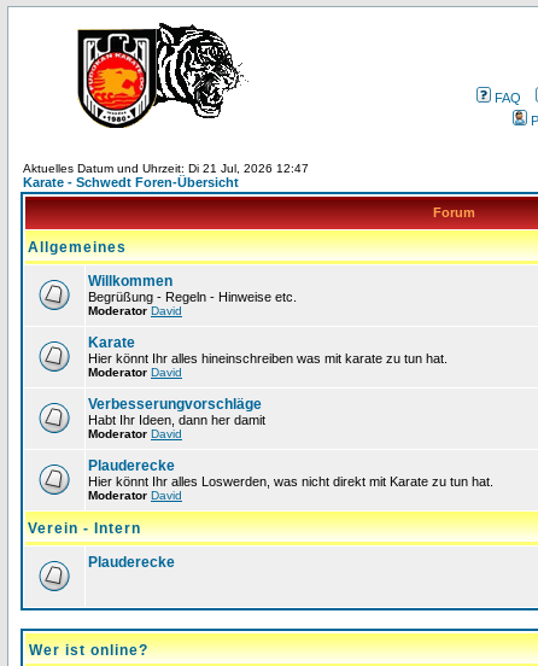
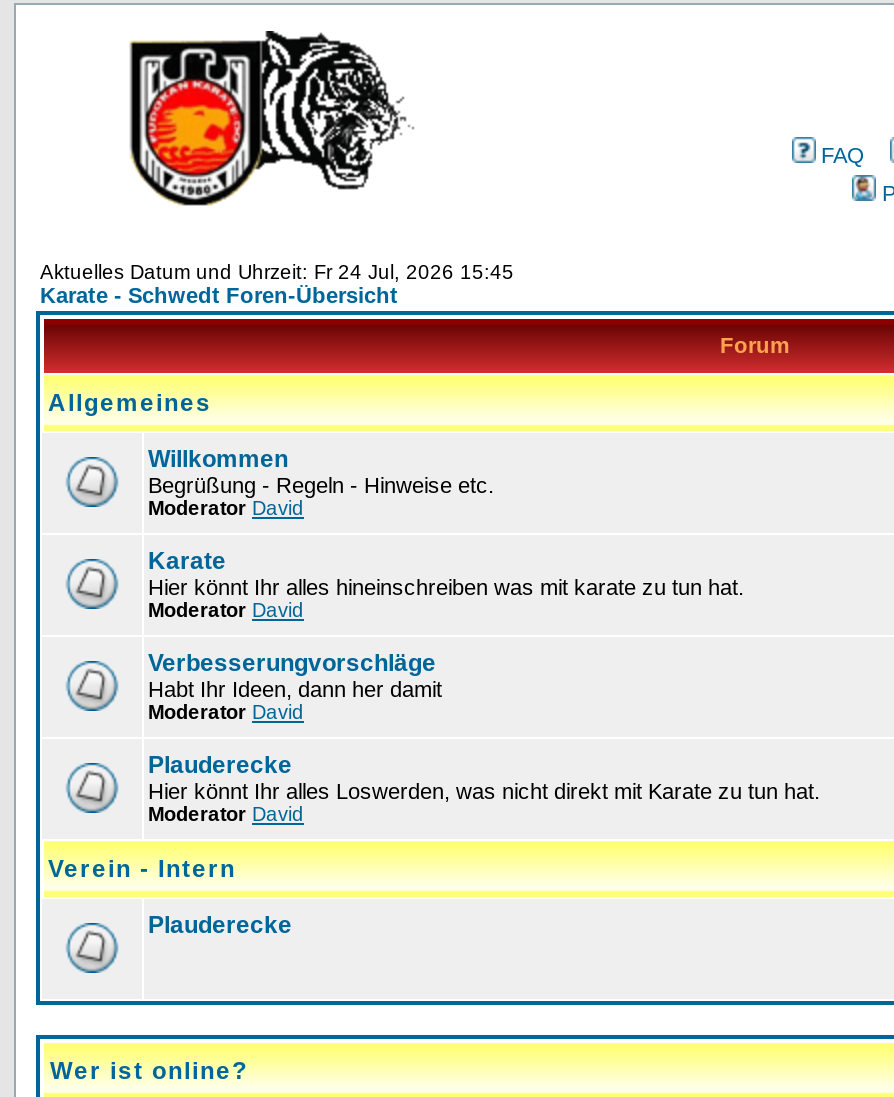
- Aktuelles Datum und Uhrzeit: Di 21 Jul, 2026 12:47
+ Aktuelles Datum und Uhrzeit: Fr 24 Jul, 2026 15:45
